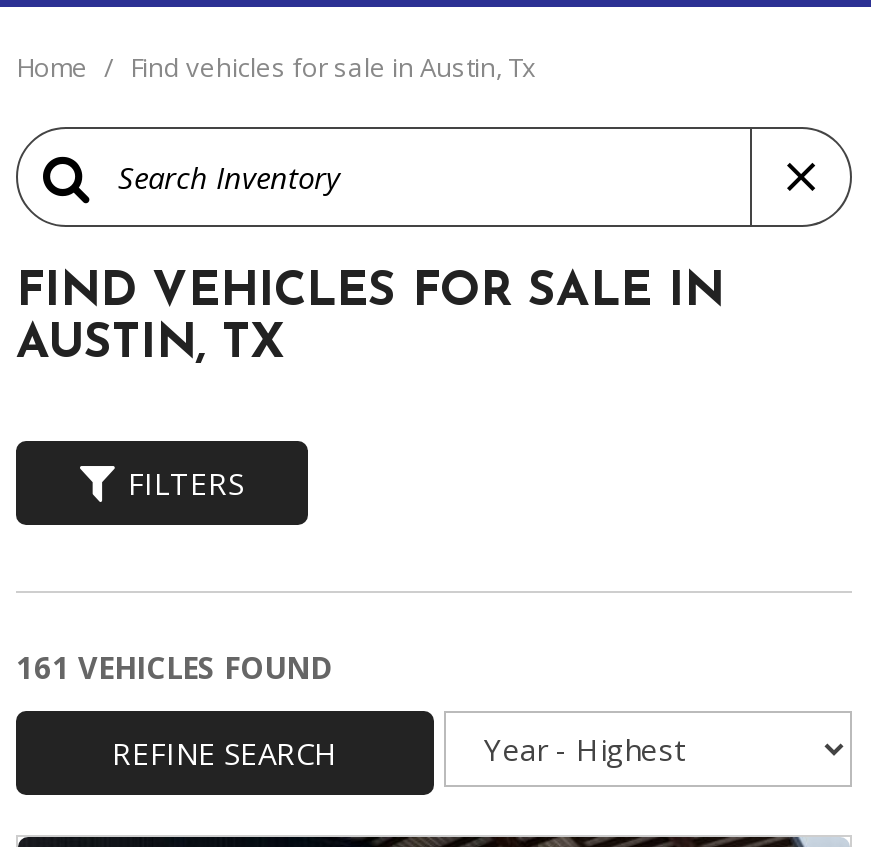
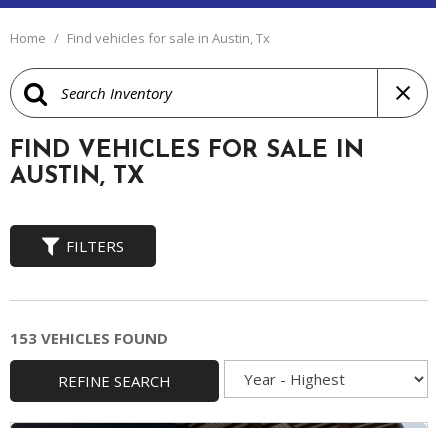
- 161 VEHICLES FOUND
+ 153 VEHICLES FOUND
